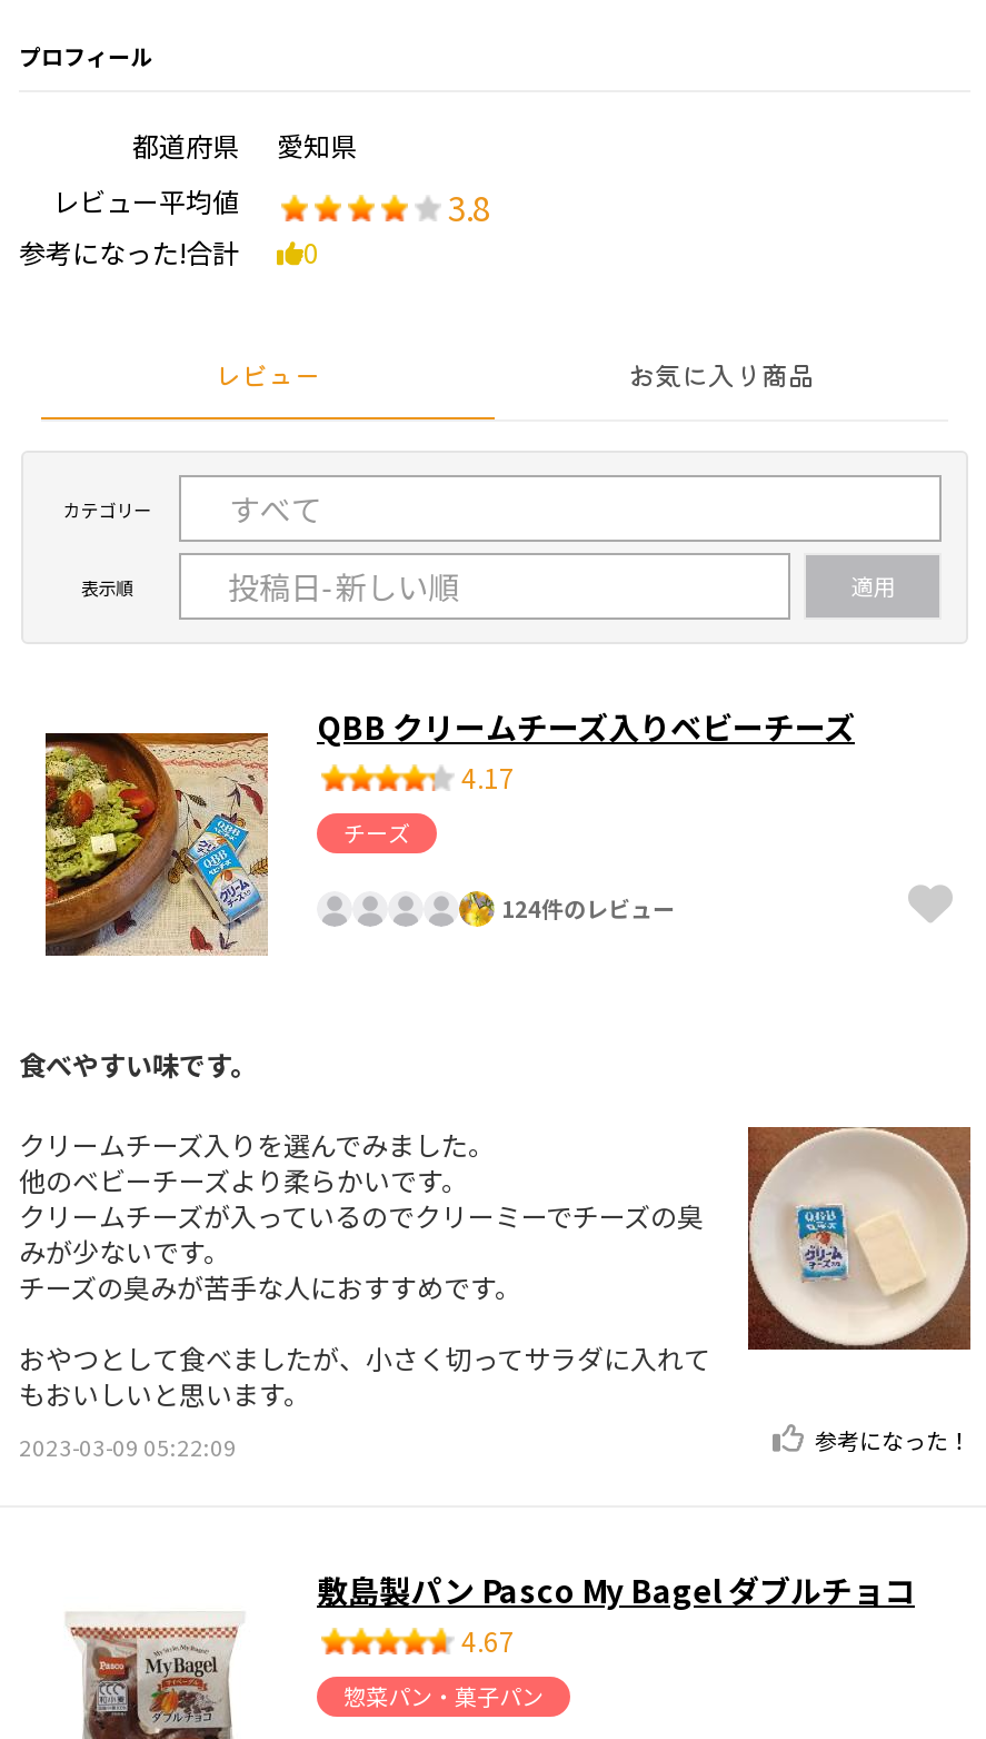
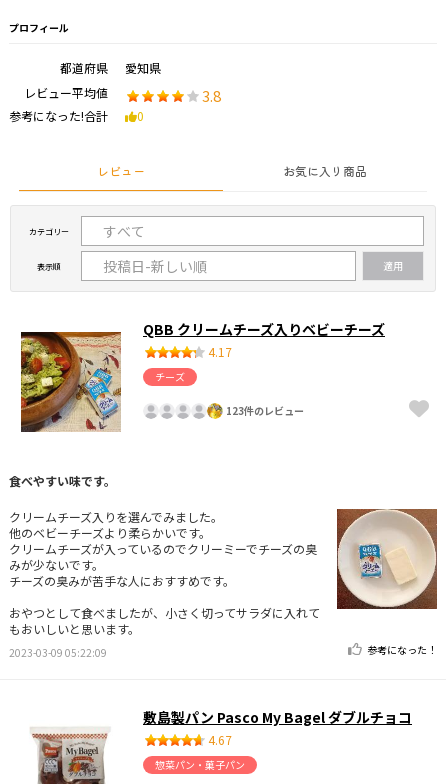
- 124件のレビュー
+ 123件のレビュー
